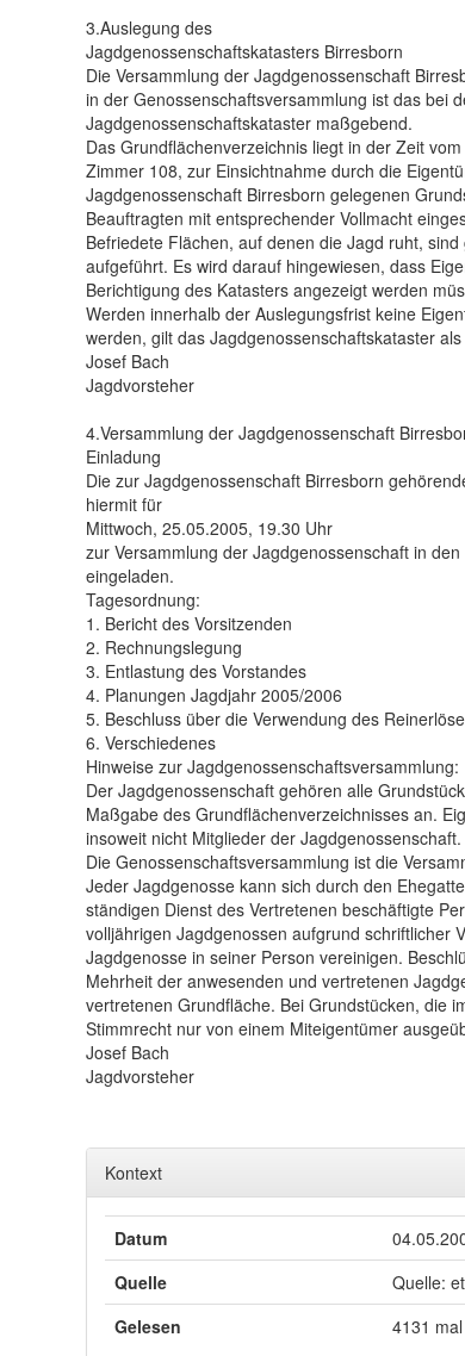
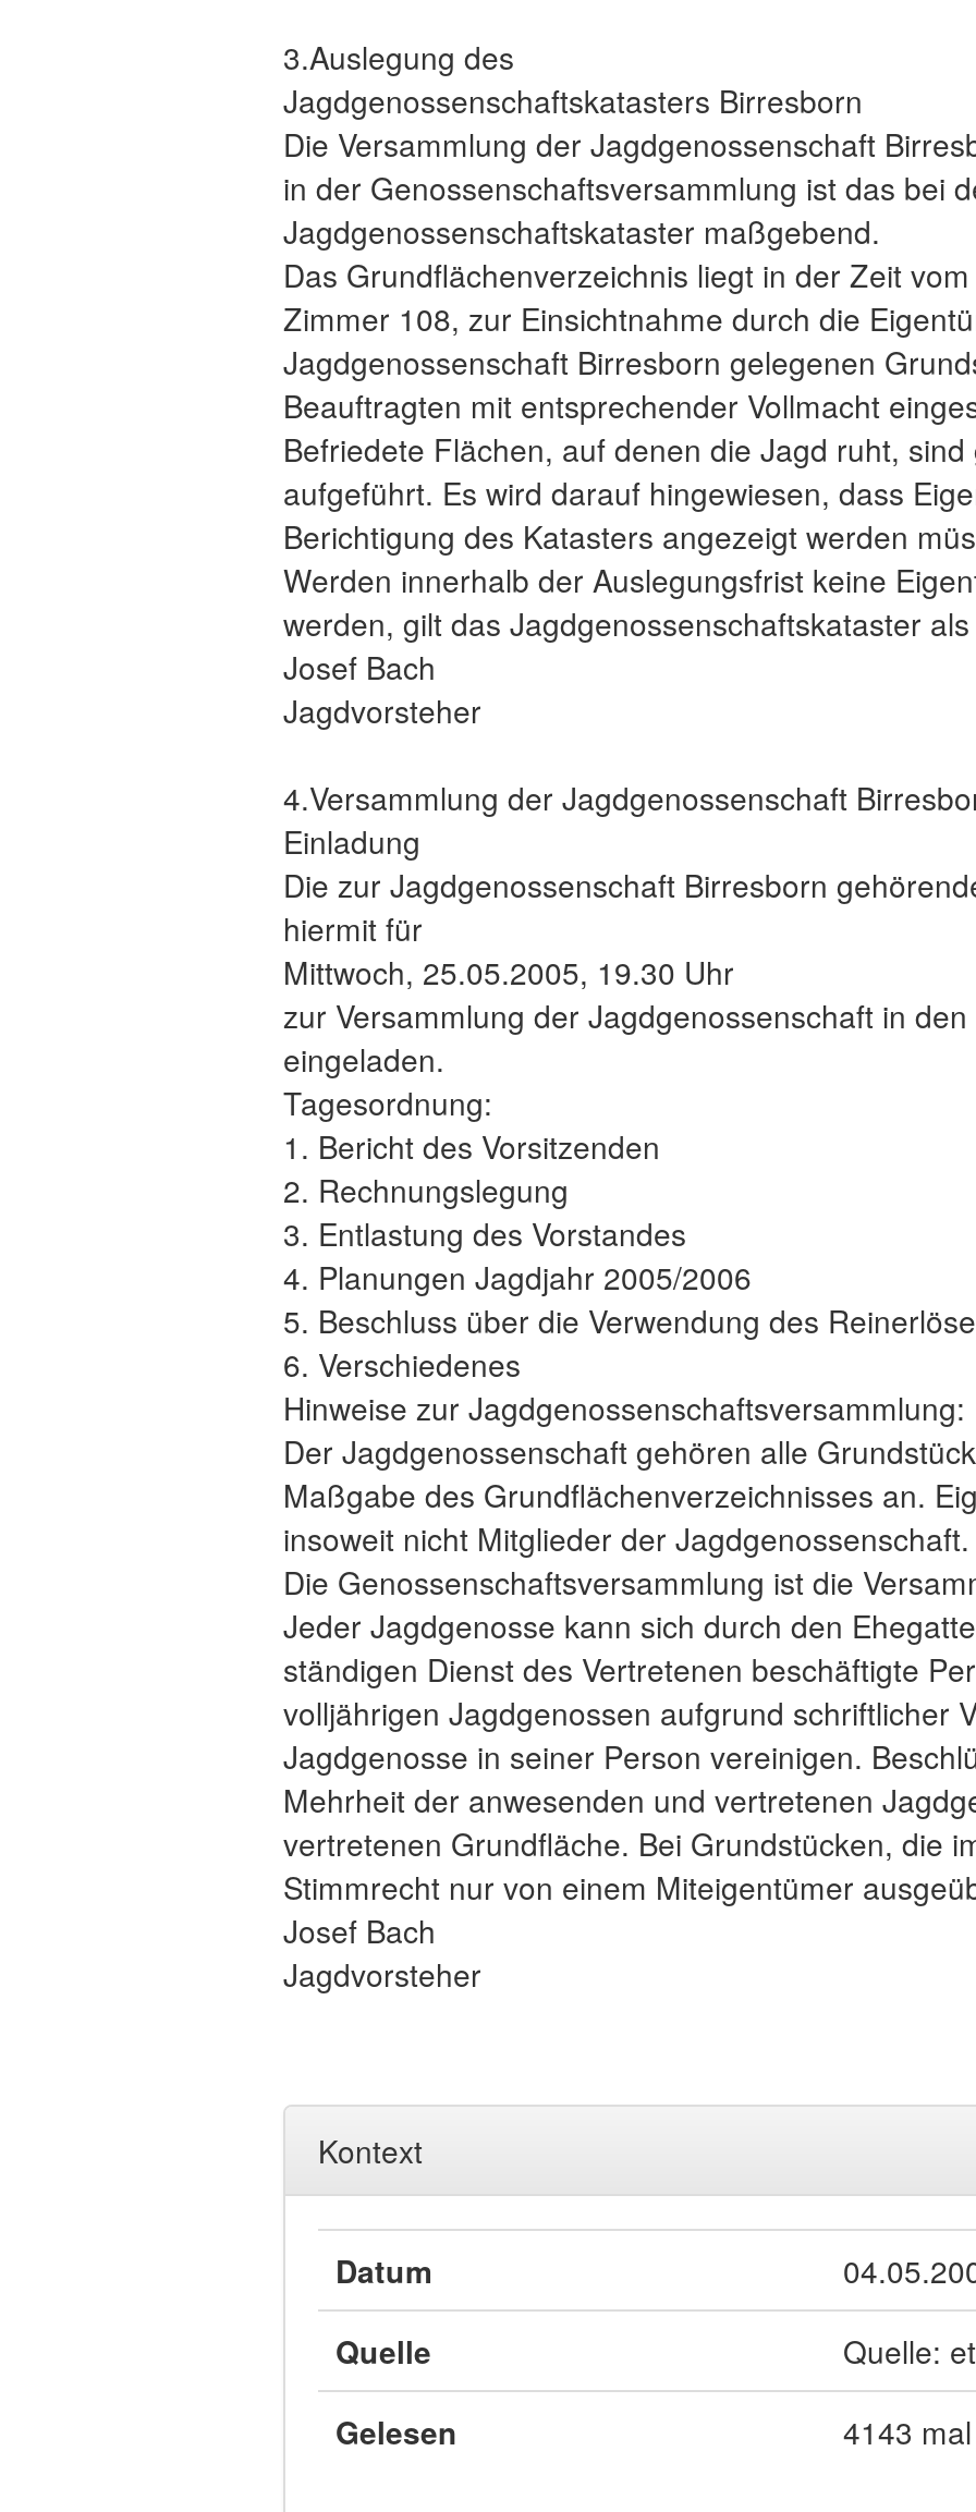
- 4131 mal
+ 4143 mal
